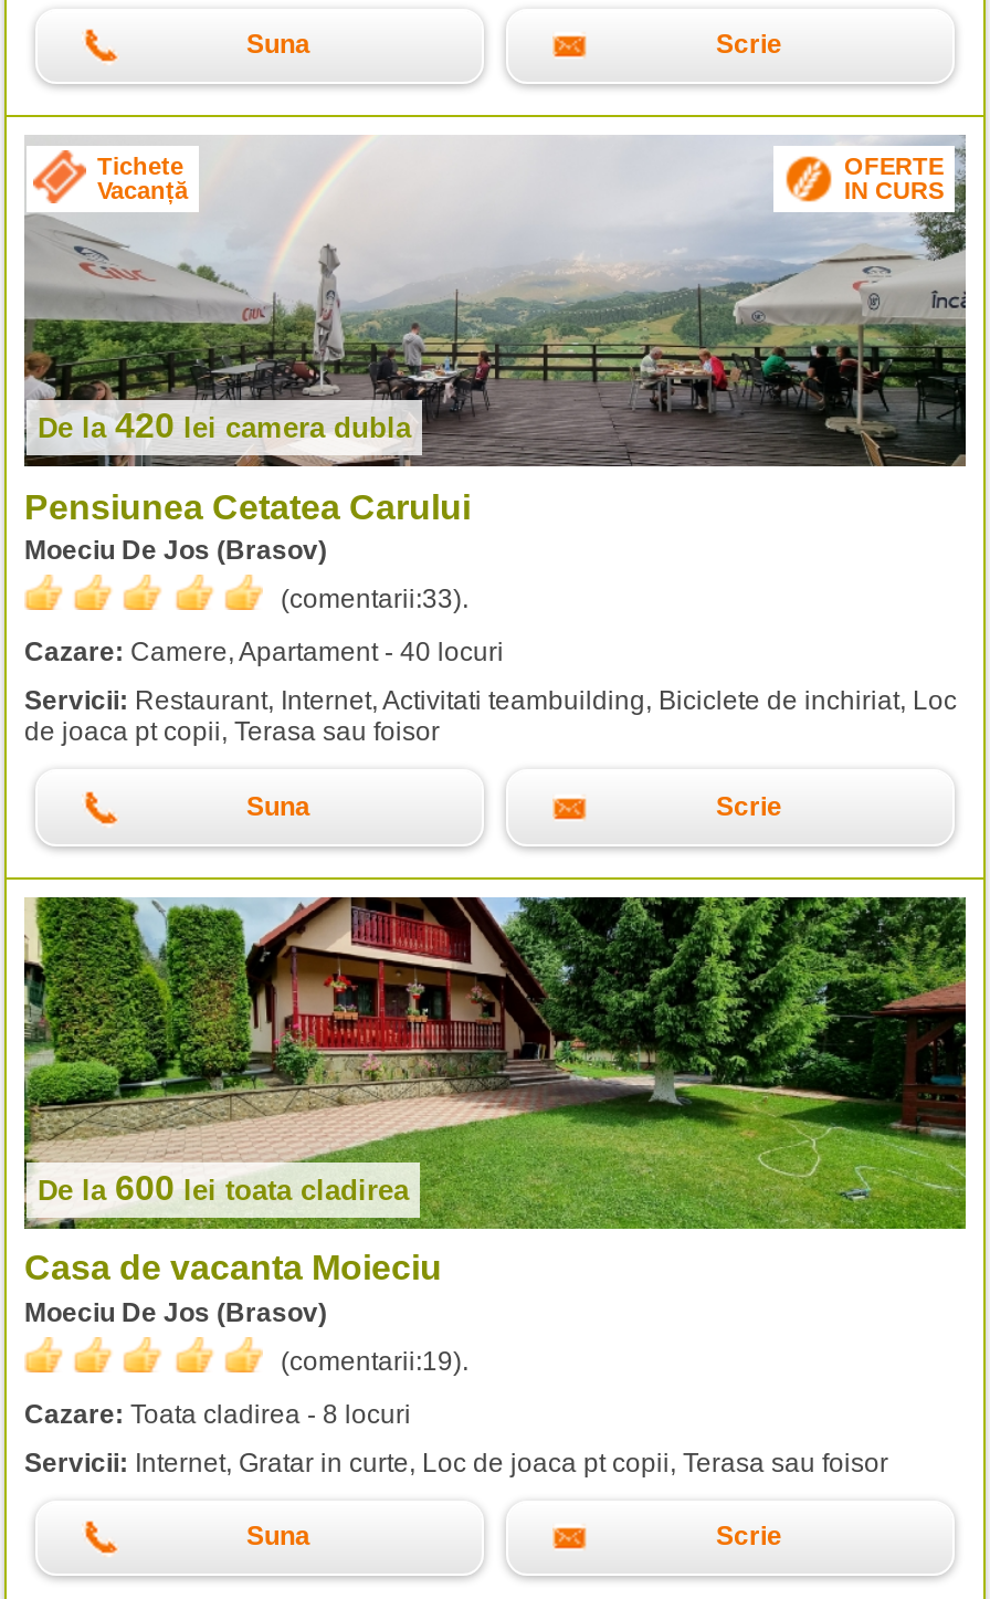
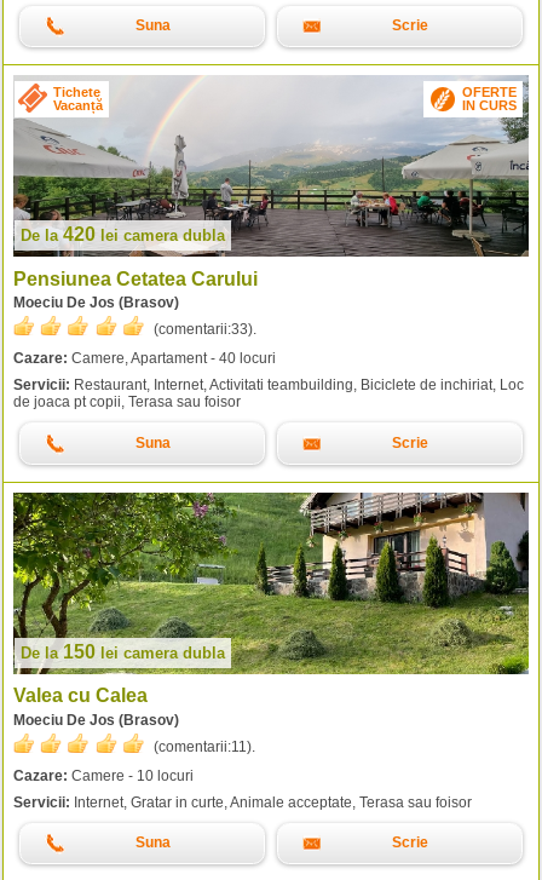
- [image]
- De la 600 lei toata cladirea
+ [image]
+ De la 150 lei camera dubla

- Casa de vacanta Moieciu
+ Valea cu Calea

- (comentarii:19).
+ (comentarii:11).

- Cazare: Toata cladirea - 8 locuri
+ Cazare: Camere - 10 locuri

- Servicii: Internet, Gratar in curte, Loc de joaca pt copii, Terasa sau foisor
+ Servicii: Internet, Gratar in curte, Animale acceptate, Terasa sau foisor
